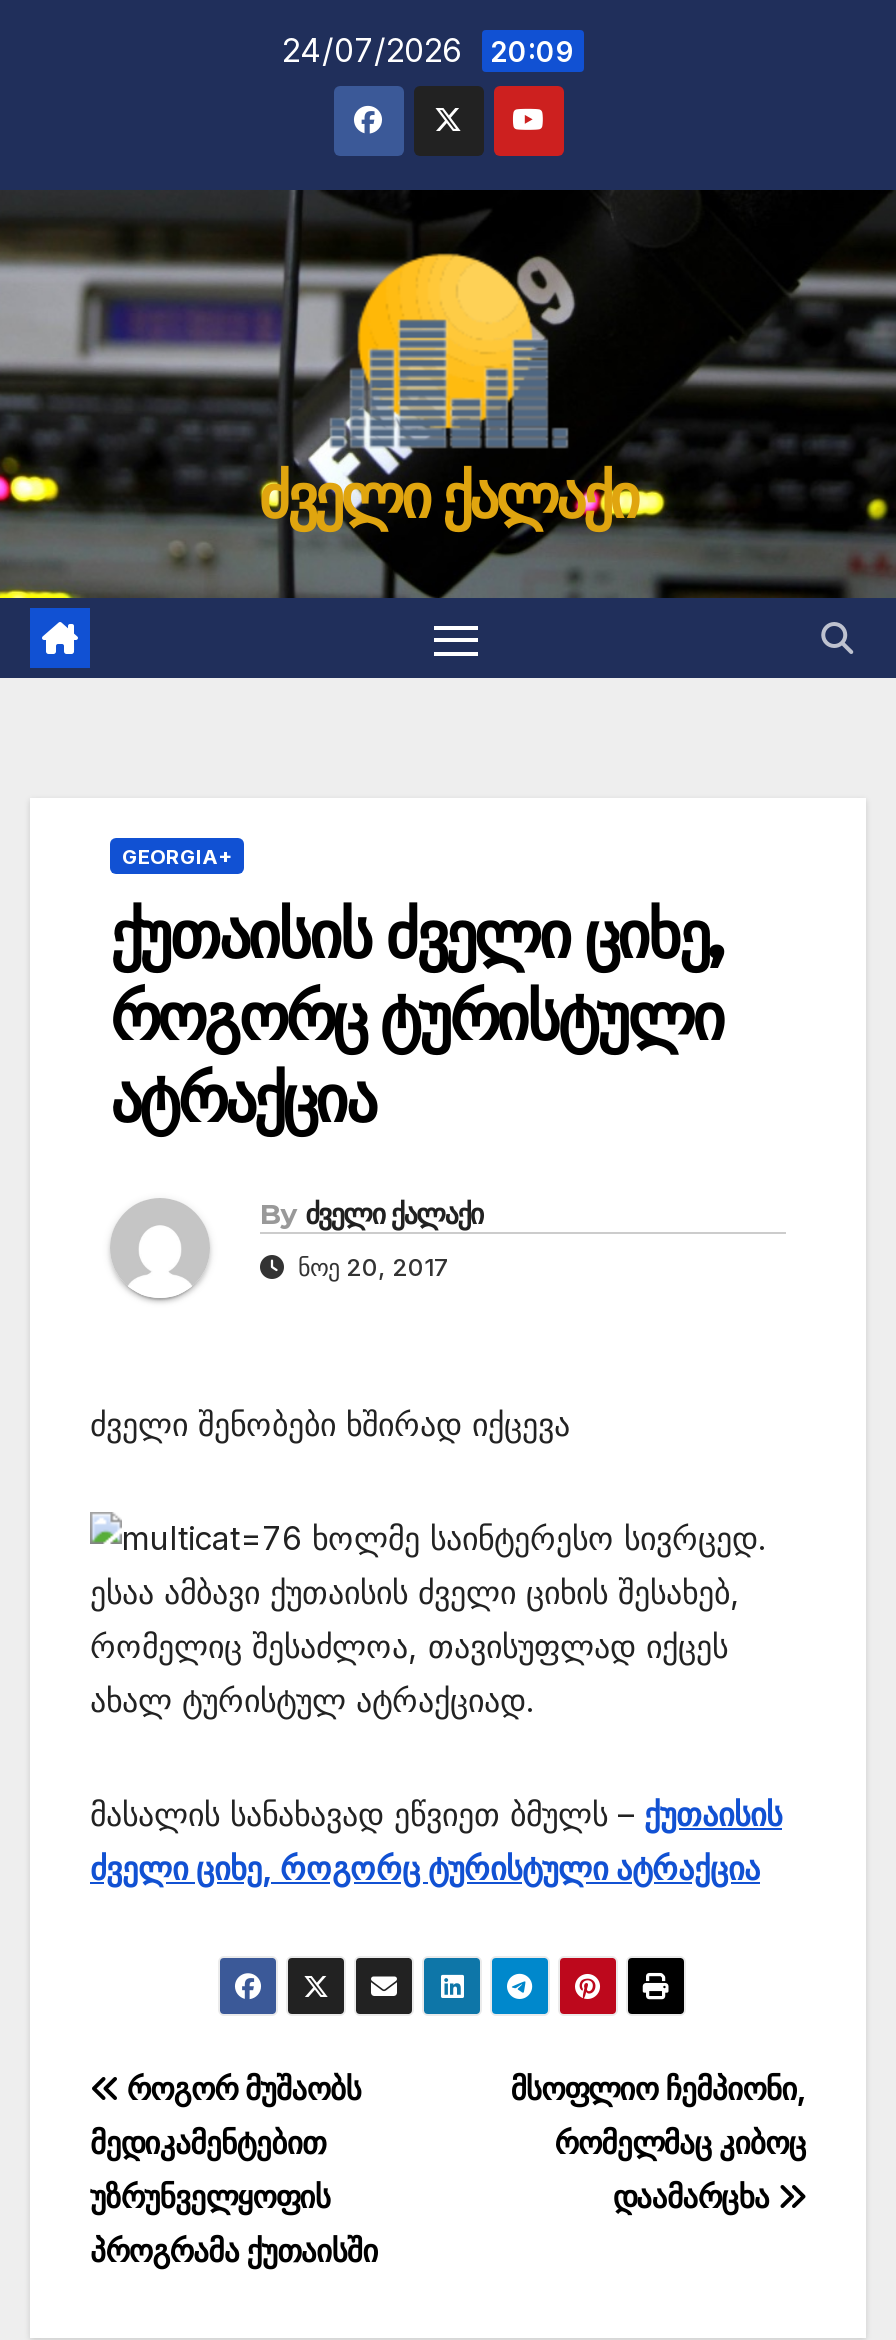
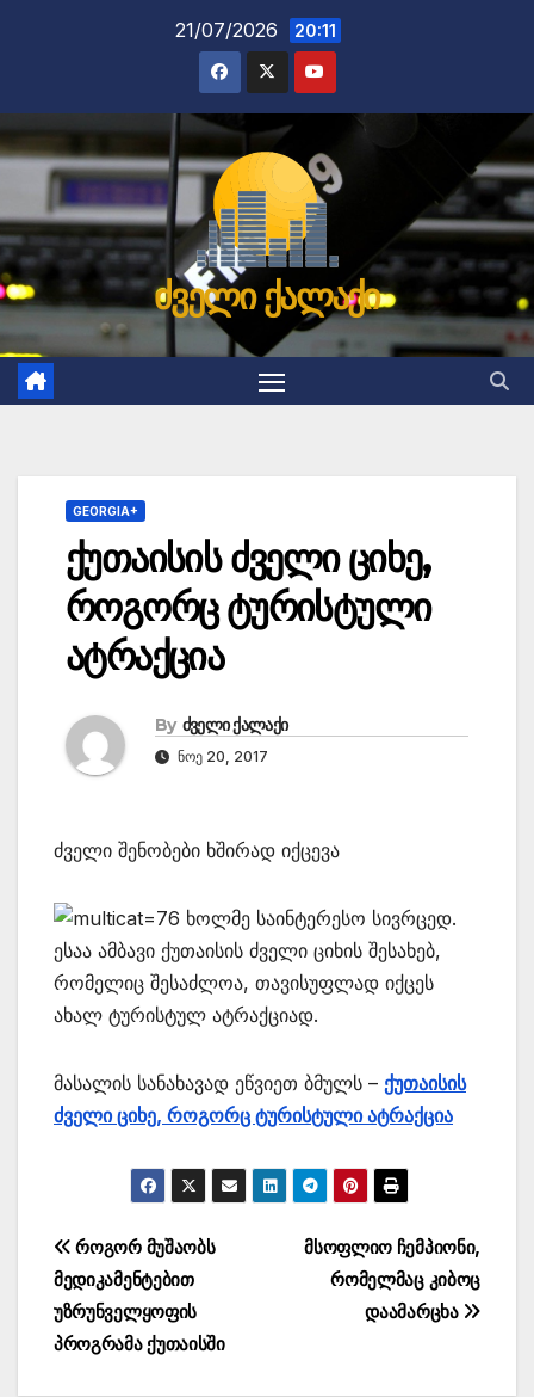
- 24/07/2026 20:09
+ 21/07/2026 20:11
